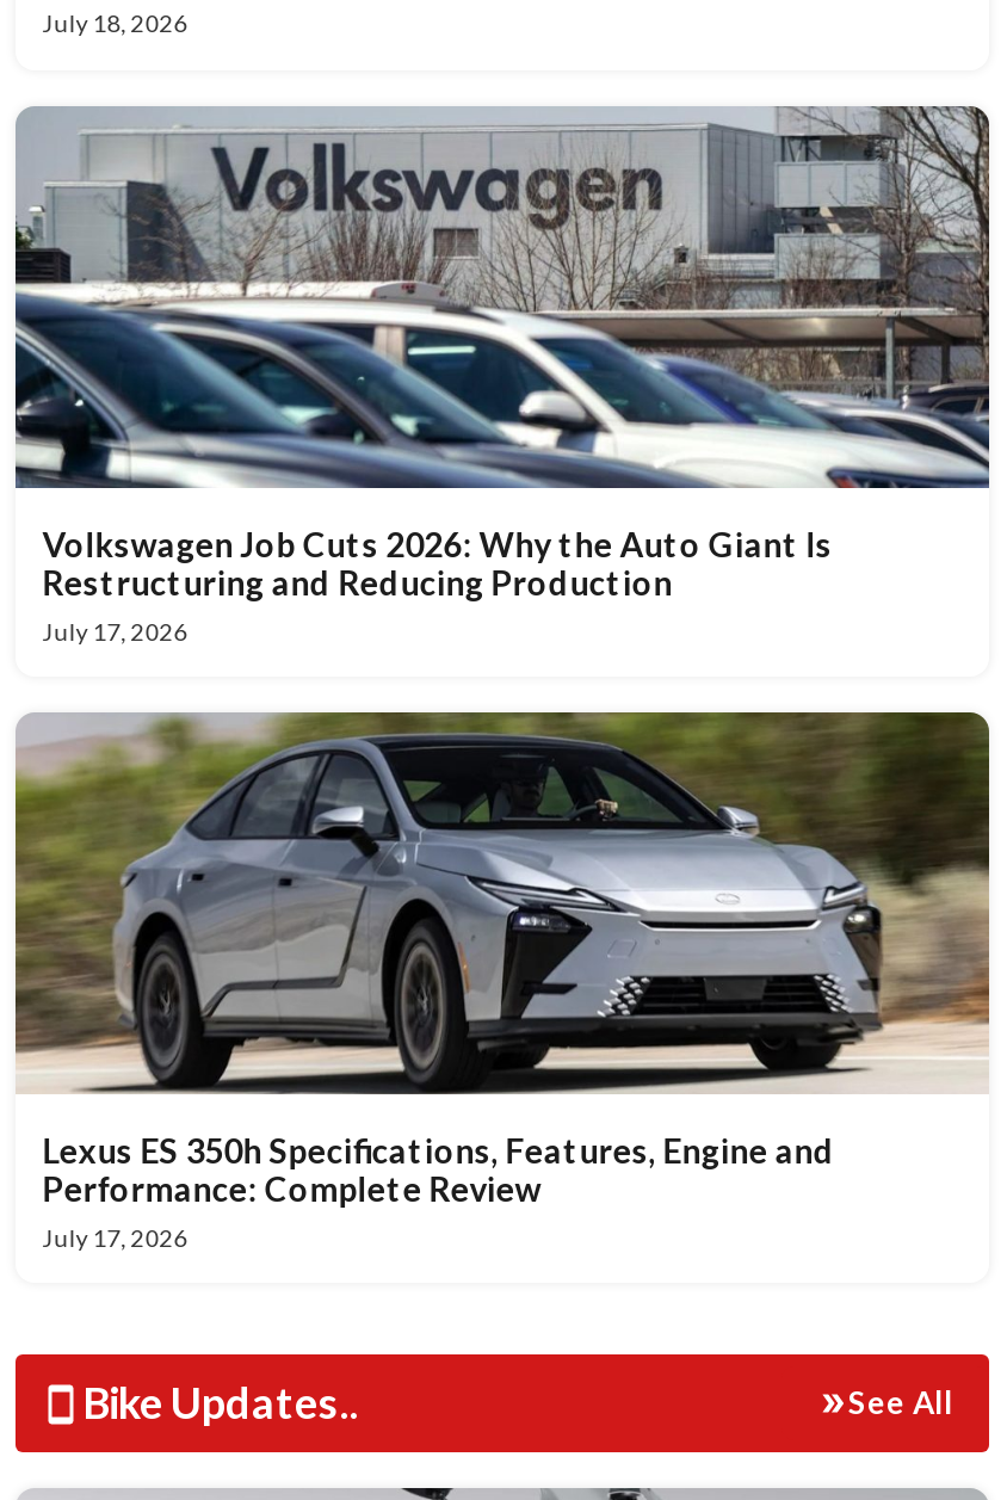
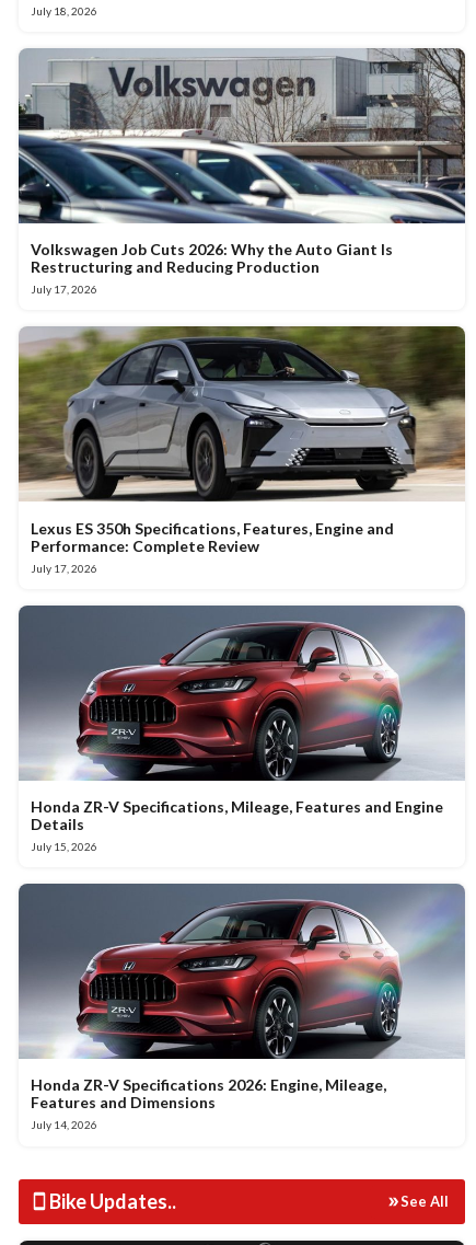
+ [image]
+ Honda ZR-V Specifications, Mileage, Features and Engine
+ Details
+ July 15, 2026

+ [image]
+ Honda ZR-V Specifications 2026: Engine, Mileage,
+ Features and Dimensions
+ July 14, 2026
